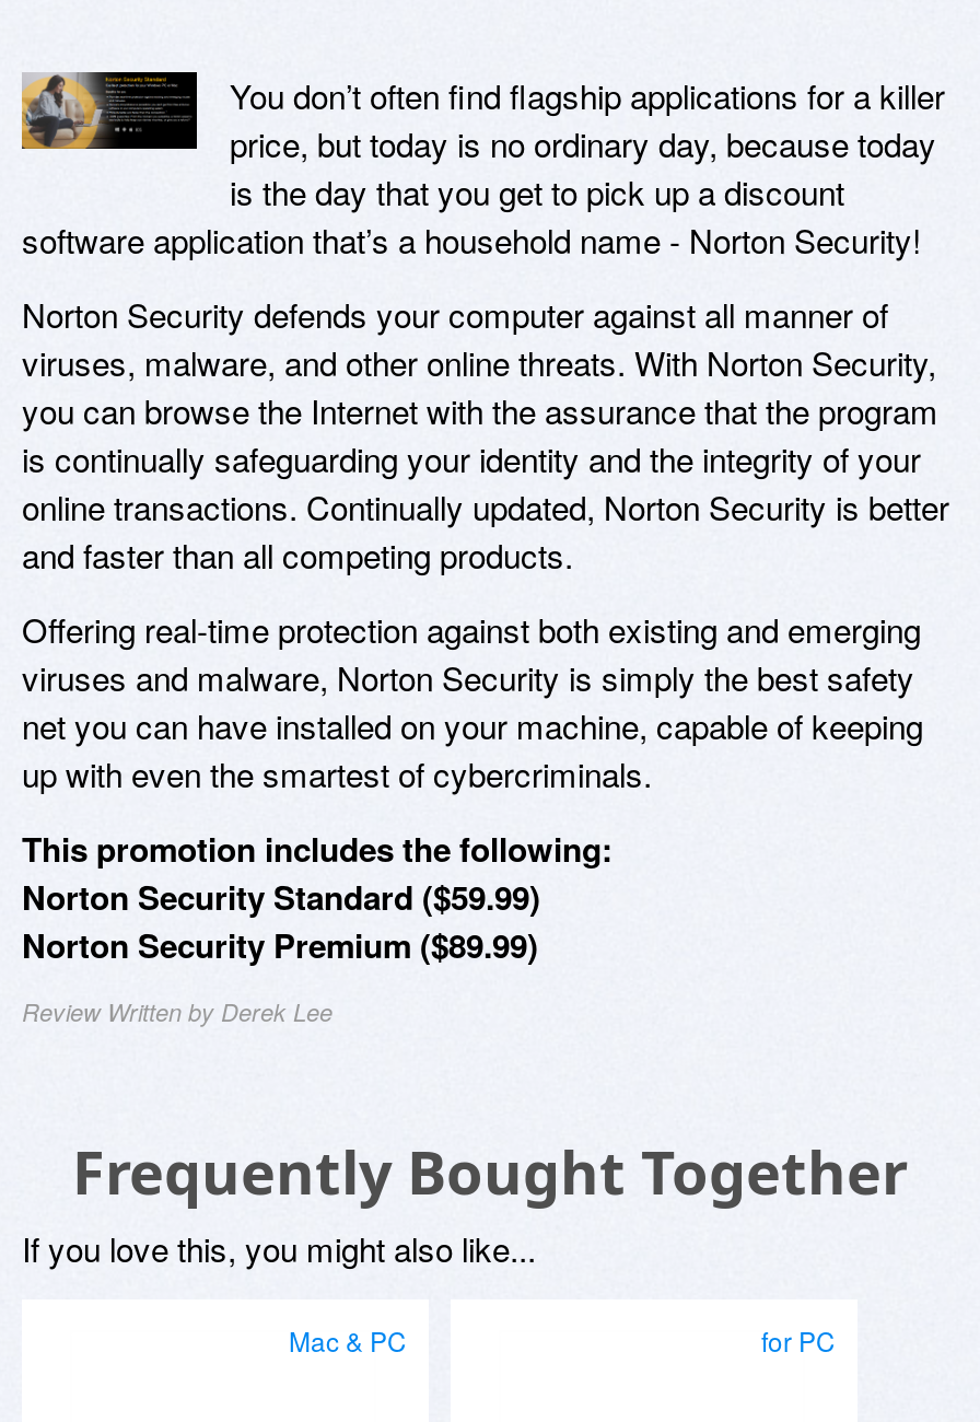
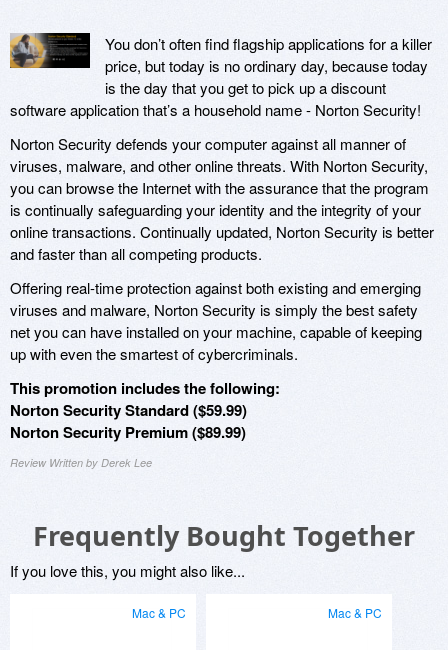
- for PC
+ Mac & PC
